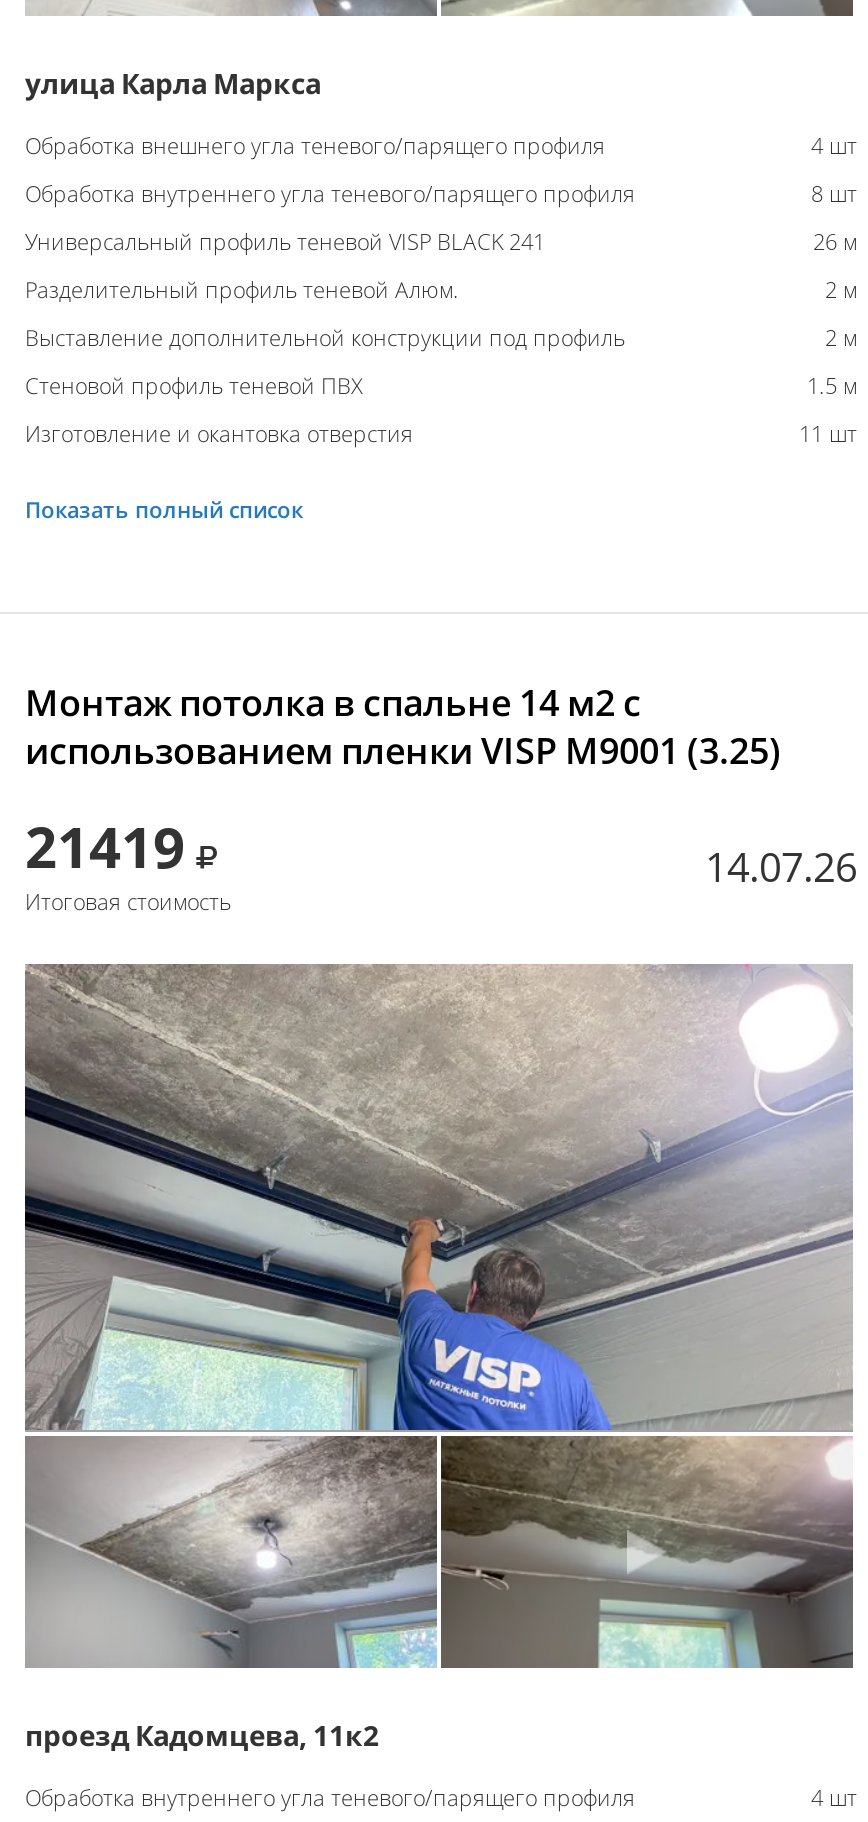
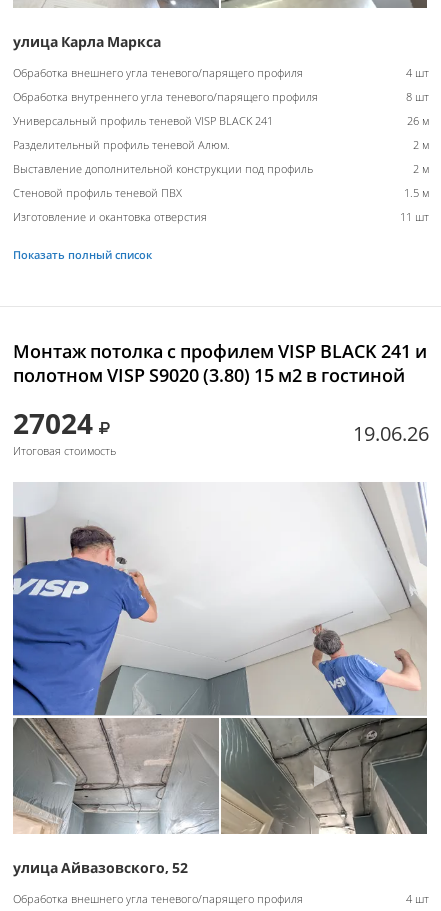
- Монтаж потолка в спальне 14 м2 с
- использованием пленки VISP M9001 (3.25)
- 21419
+ Монтаж потолка с профилем VISP BLACK 241 и
+ полотном VISP S9020 (3.80) 15 м2 в гостиной
+ 27024

- 14.07.26
+ 19.06.26

- [image]
- проезд Кадомцева, 11к2
+ [image]
+ улица Айвазовского, 52

- Обработка внутреннего угла теневого/парящего профиля
+ Обработка внешнего угла теневого/парящего профиля
